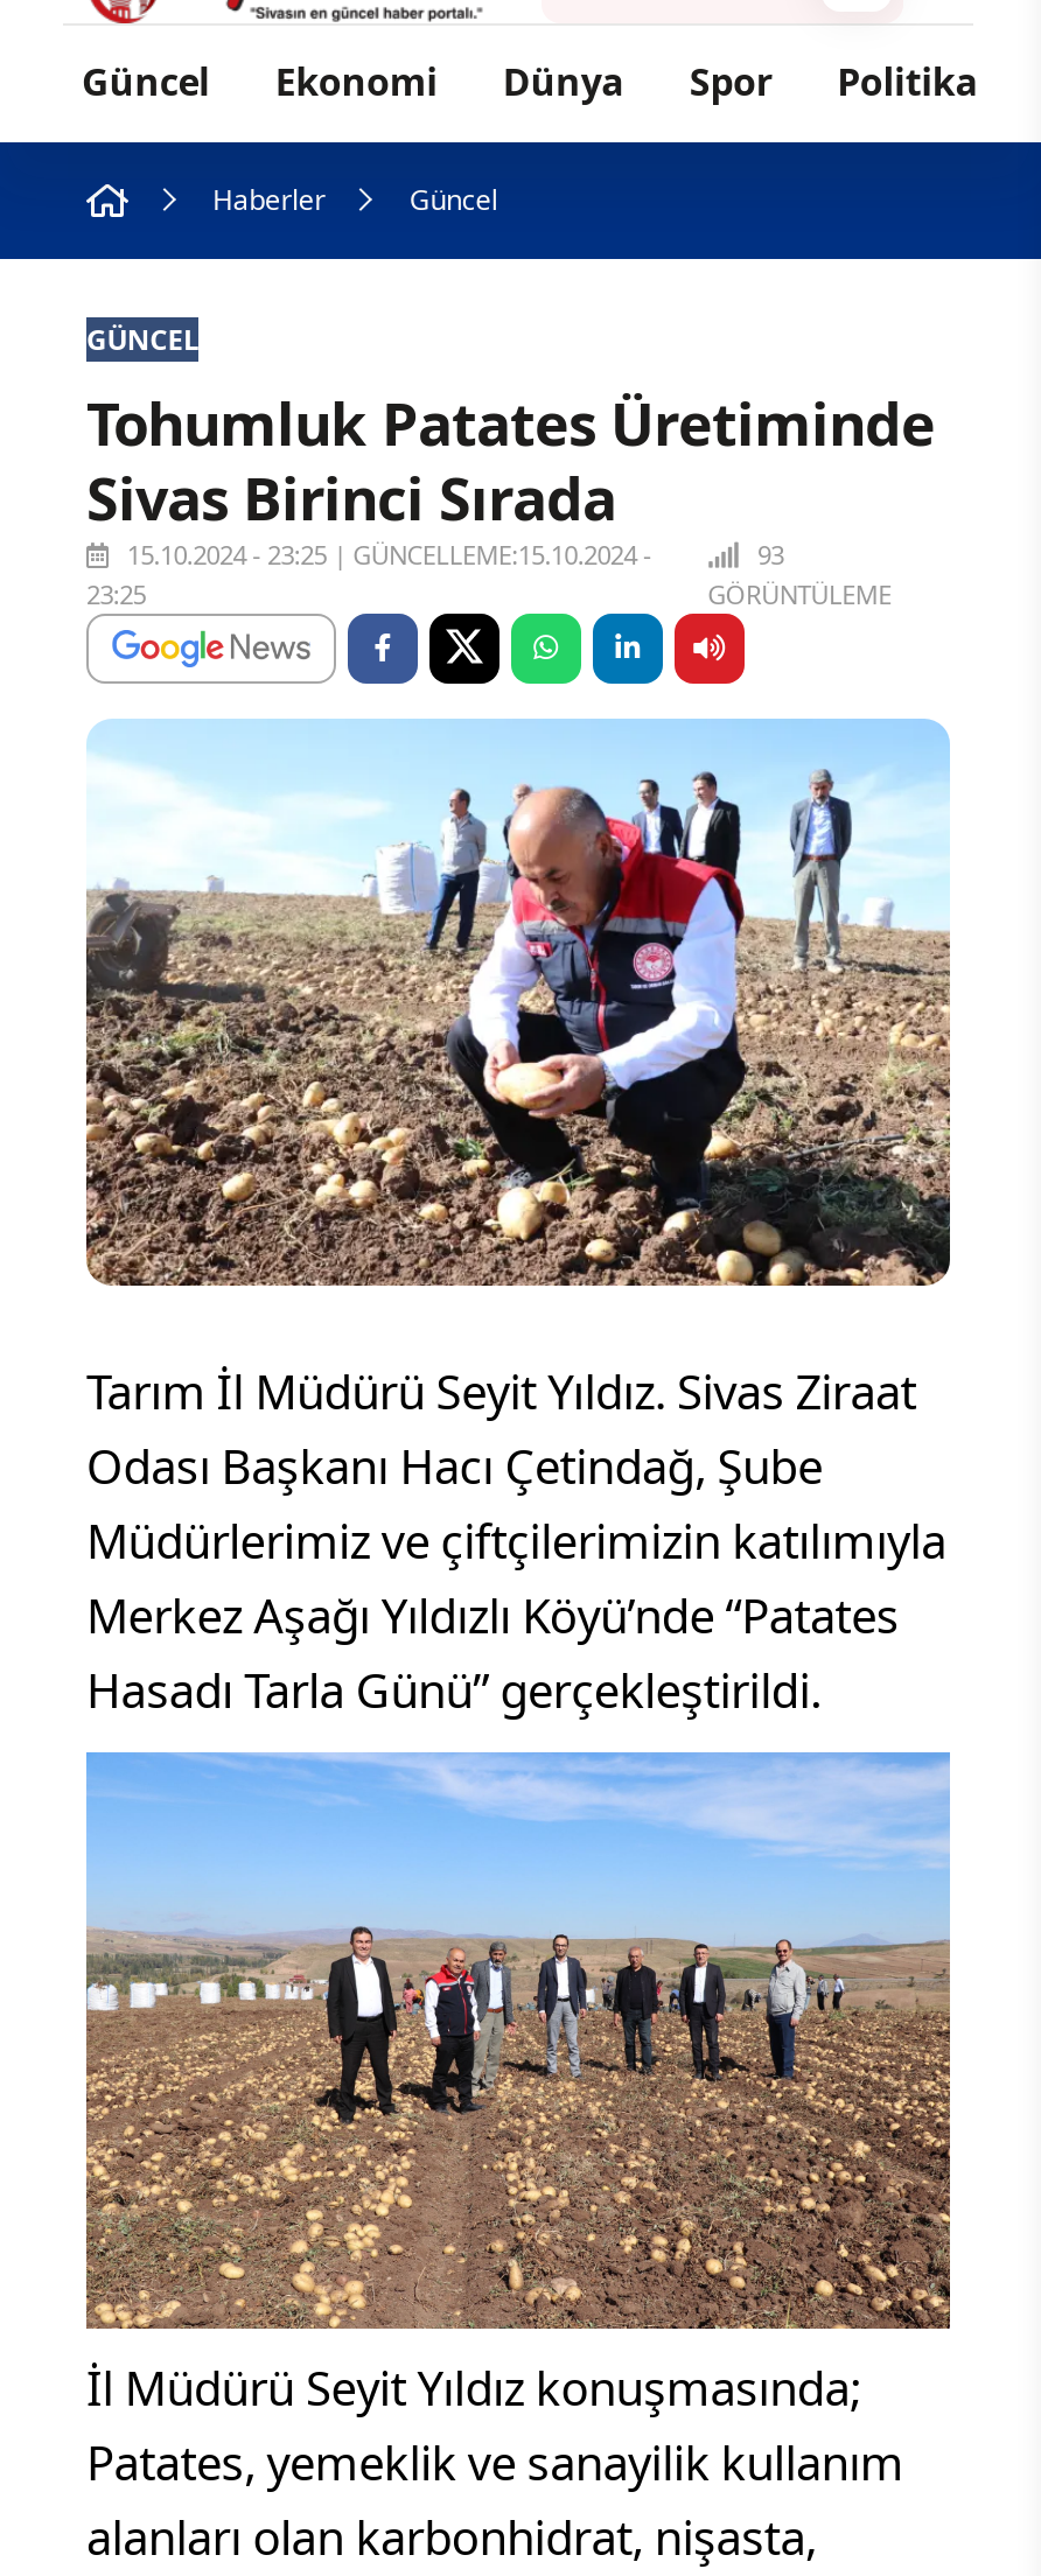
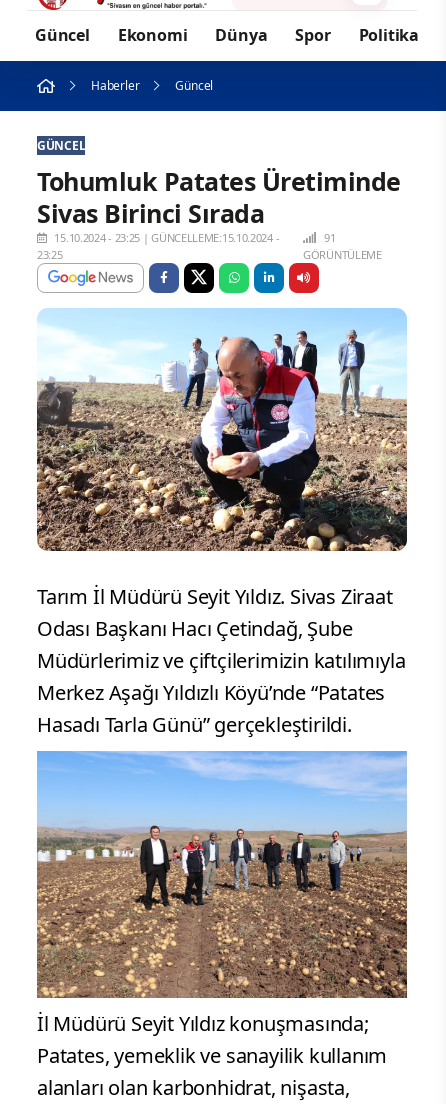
- 93
+ 91
